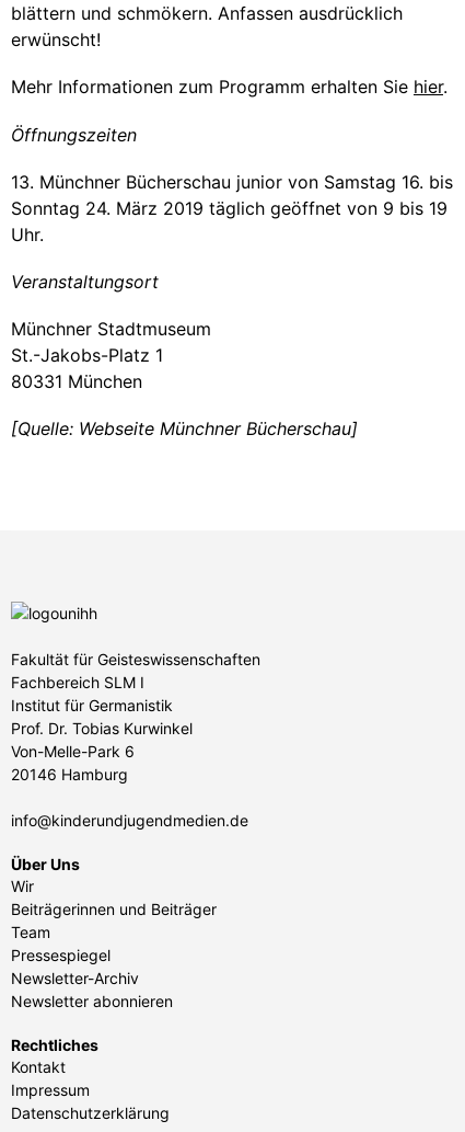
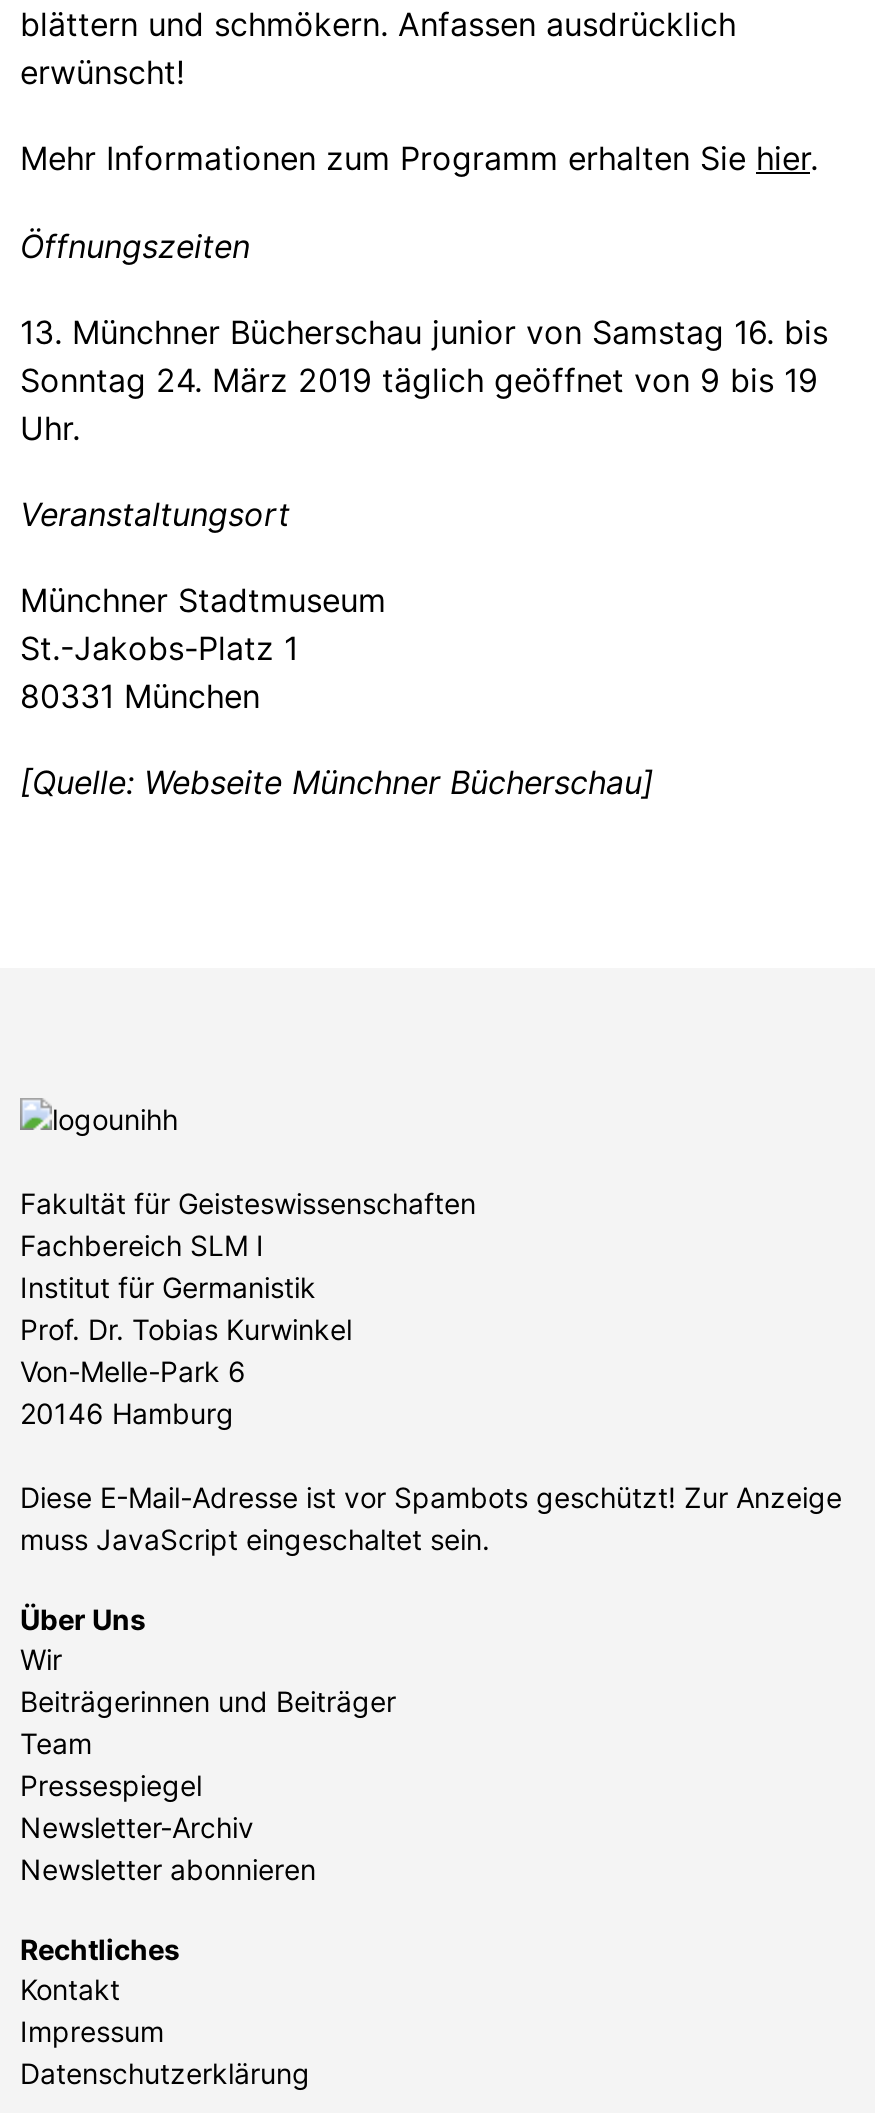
- info@kinderundjugendmedien.de
+ Diese E-Mail-Adresse ist vor Spambots geschützt! Zur Anzeige
+ muss JavaScript eingeschaltet sein.
